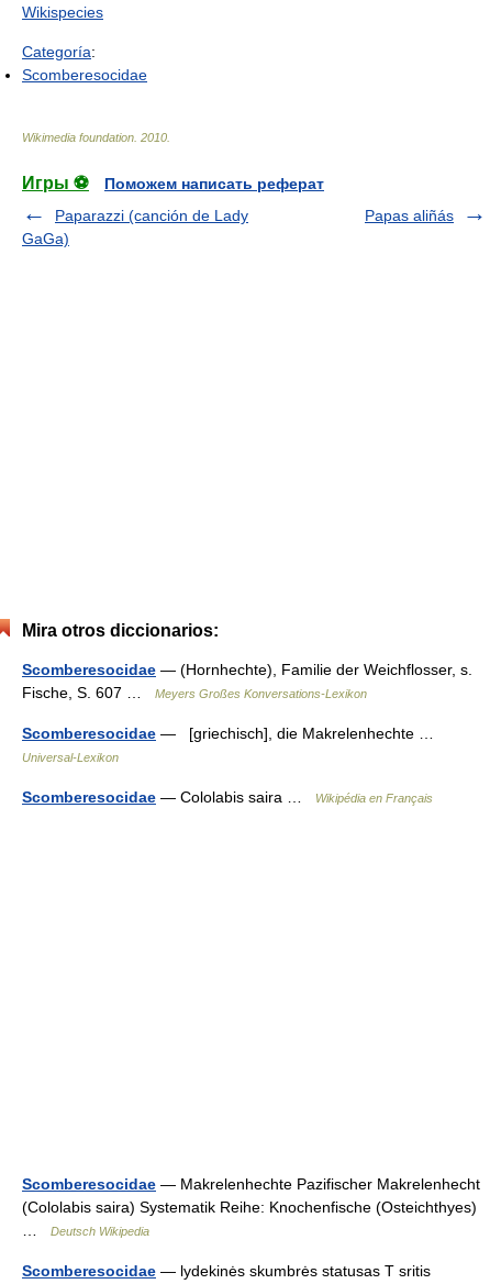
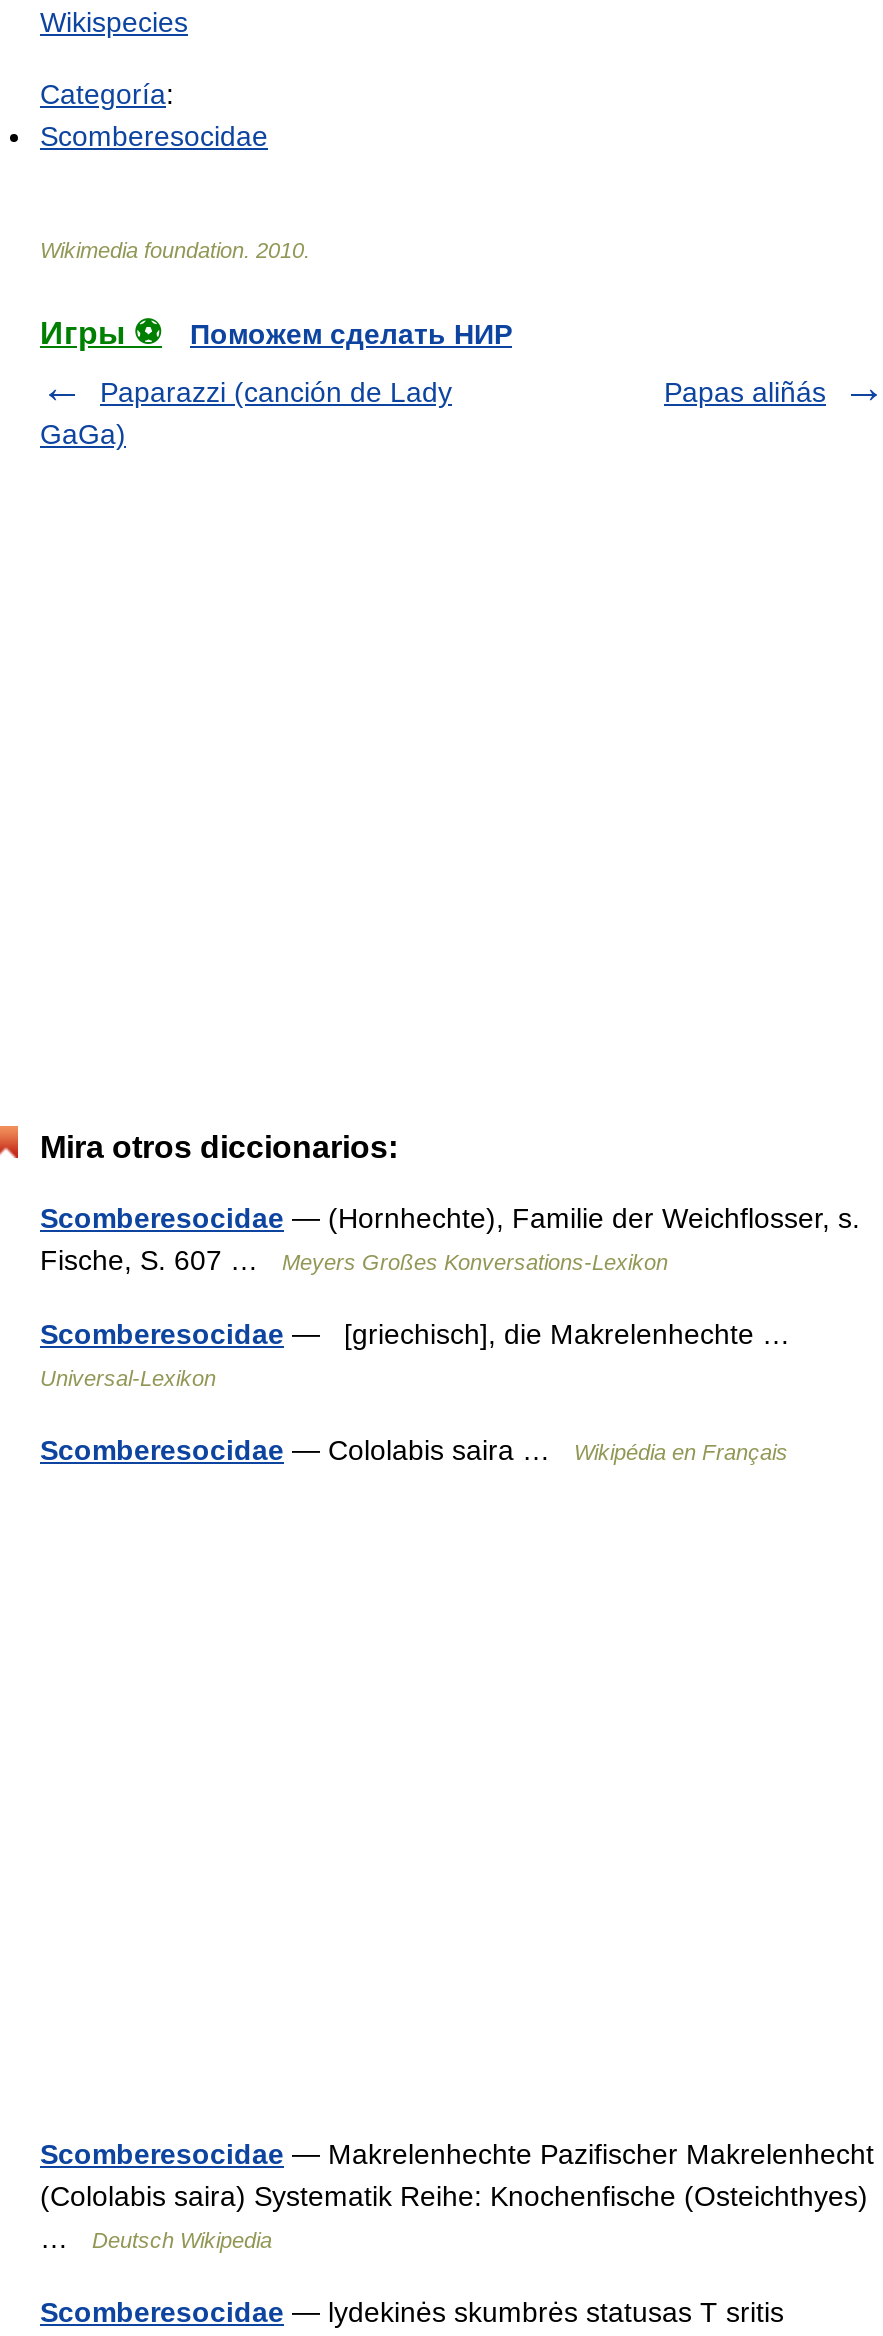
- Поможем написать реферат
+ Поможем сделать НИР
